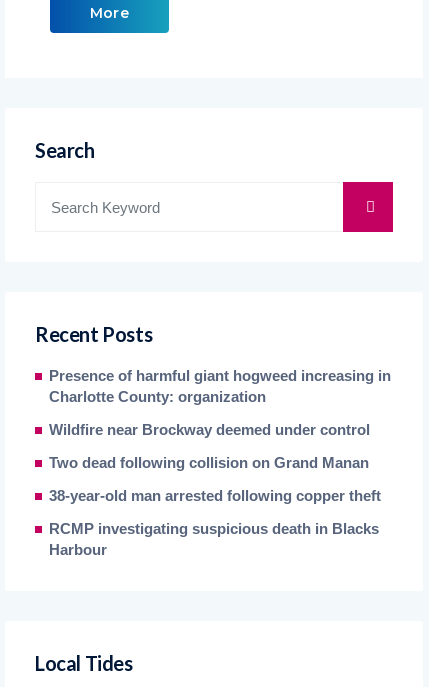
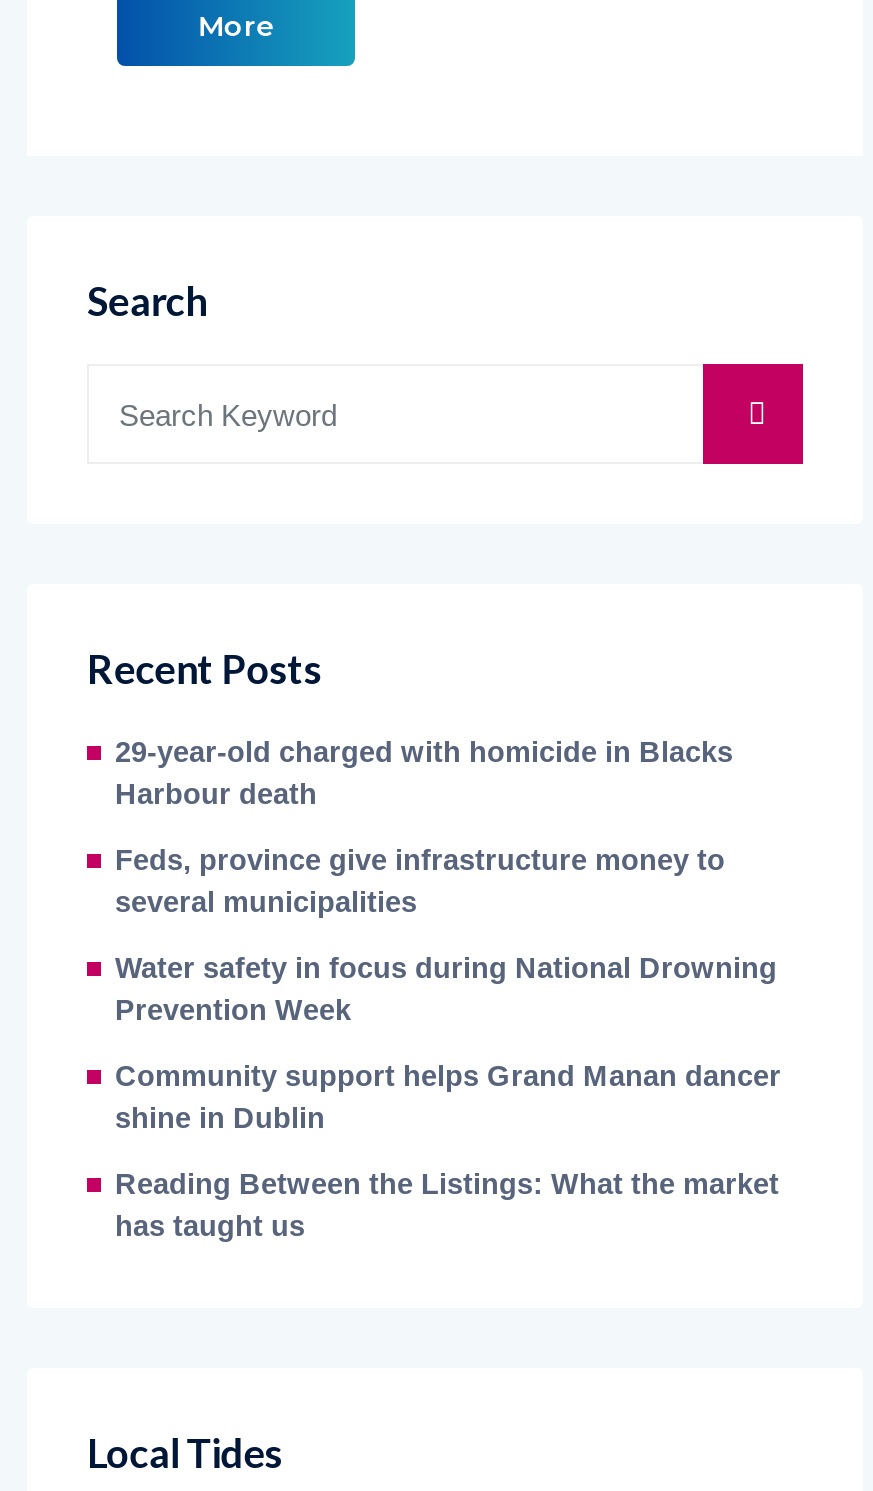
- Presence of harmful giant hogweed increasing in
- Charlotte County: organization
+ 29-year-old charged with homicide in Blacks
+ Harbour death

- Wildfire near Brockway deemed under control
+ Feds, province give infrastructure money to
+ several municipalities

- Two dead following collision on Grand Manan
+ Water safety in focus during National Drowning
+ Prevention Week

- 38-year-old man arrested following copper theft
+ Community support helps Grand Manan dancer
+ shine in Dublin

- RCMP investigating suspicious death in Blacks
- Harbour
+ Reading Between the Listings: What the market
+ has taught us
